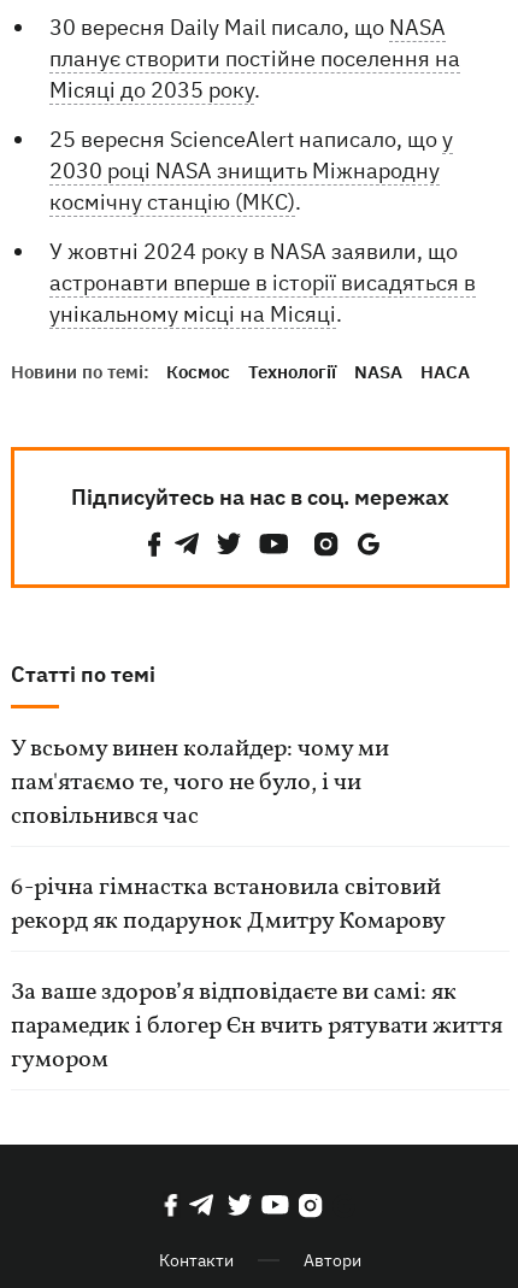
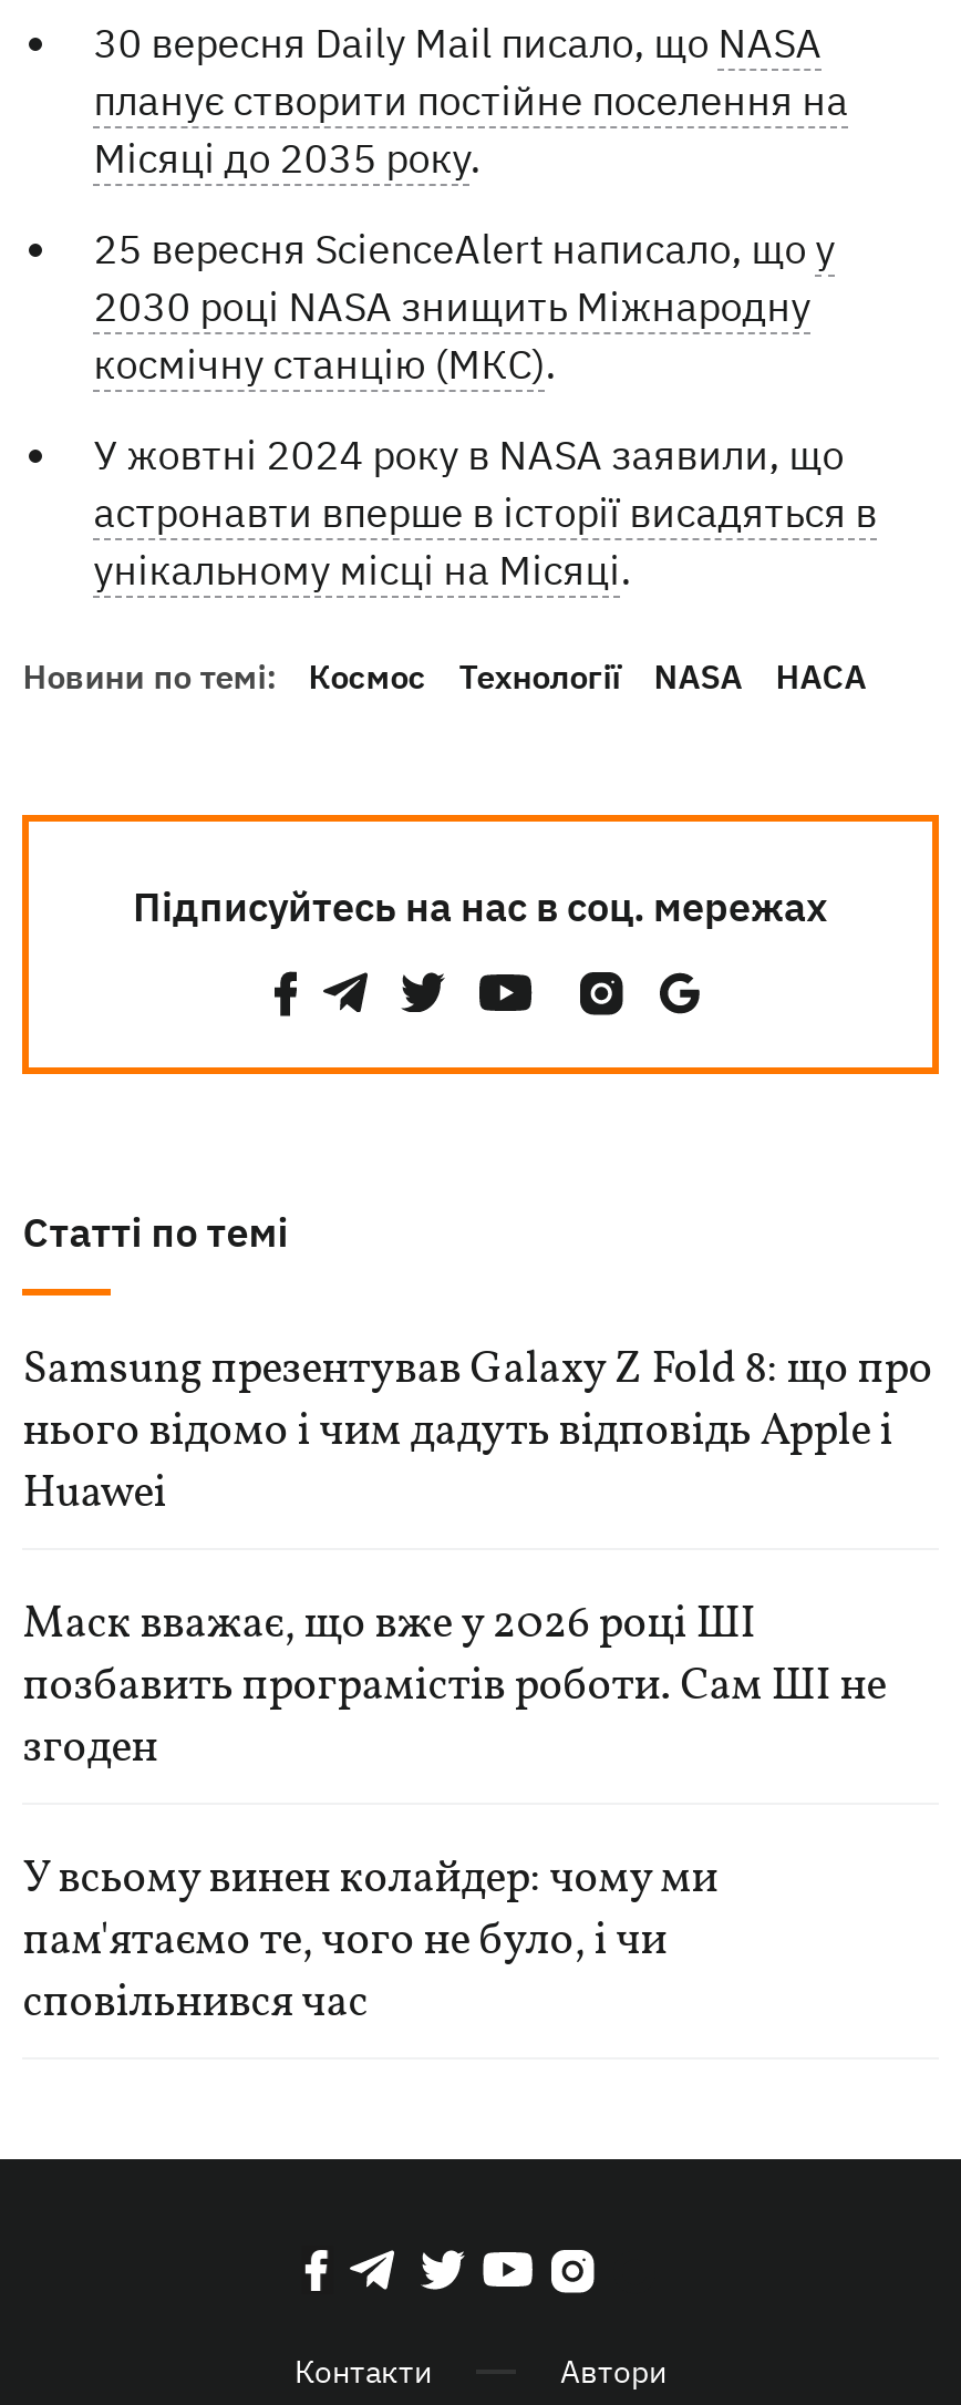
+ Samsung презентував Galaxy Z Fold 8: що про
+ нього відомо і чим дадуть відповідь Apple і
+ Huawei
+ Маск вважає, що вже у 2026 році ШІ
+ позбавить програмістів роботи. Сам ШІ не
+ згоден

moved down: У всьому винен колайдер: чому ми | пам'ятаємо те, чого не було, і чи | сповільнився час

- 6-річна гімнастка встановила світовий
- рекорд як подарунок Дмитру Комарову
- За ваше здоров’я відповідаєте ви самі: як
- парамедик і блогер Єн вчить рятувати життя
- гумором
